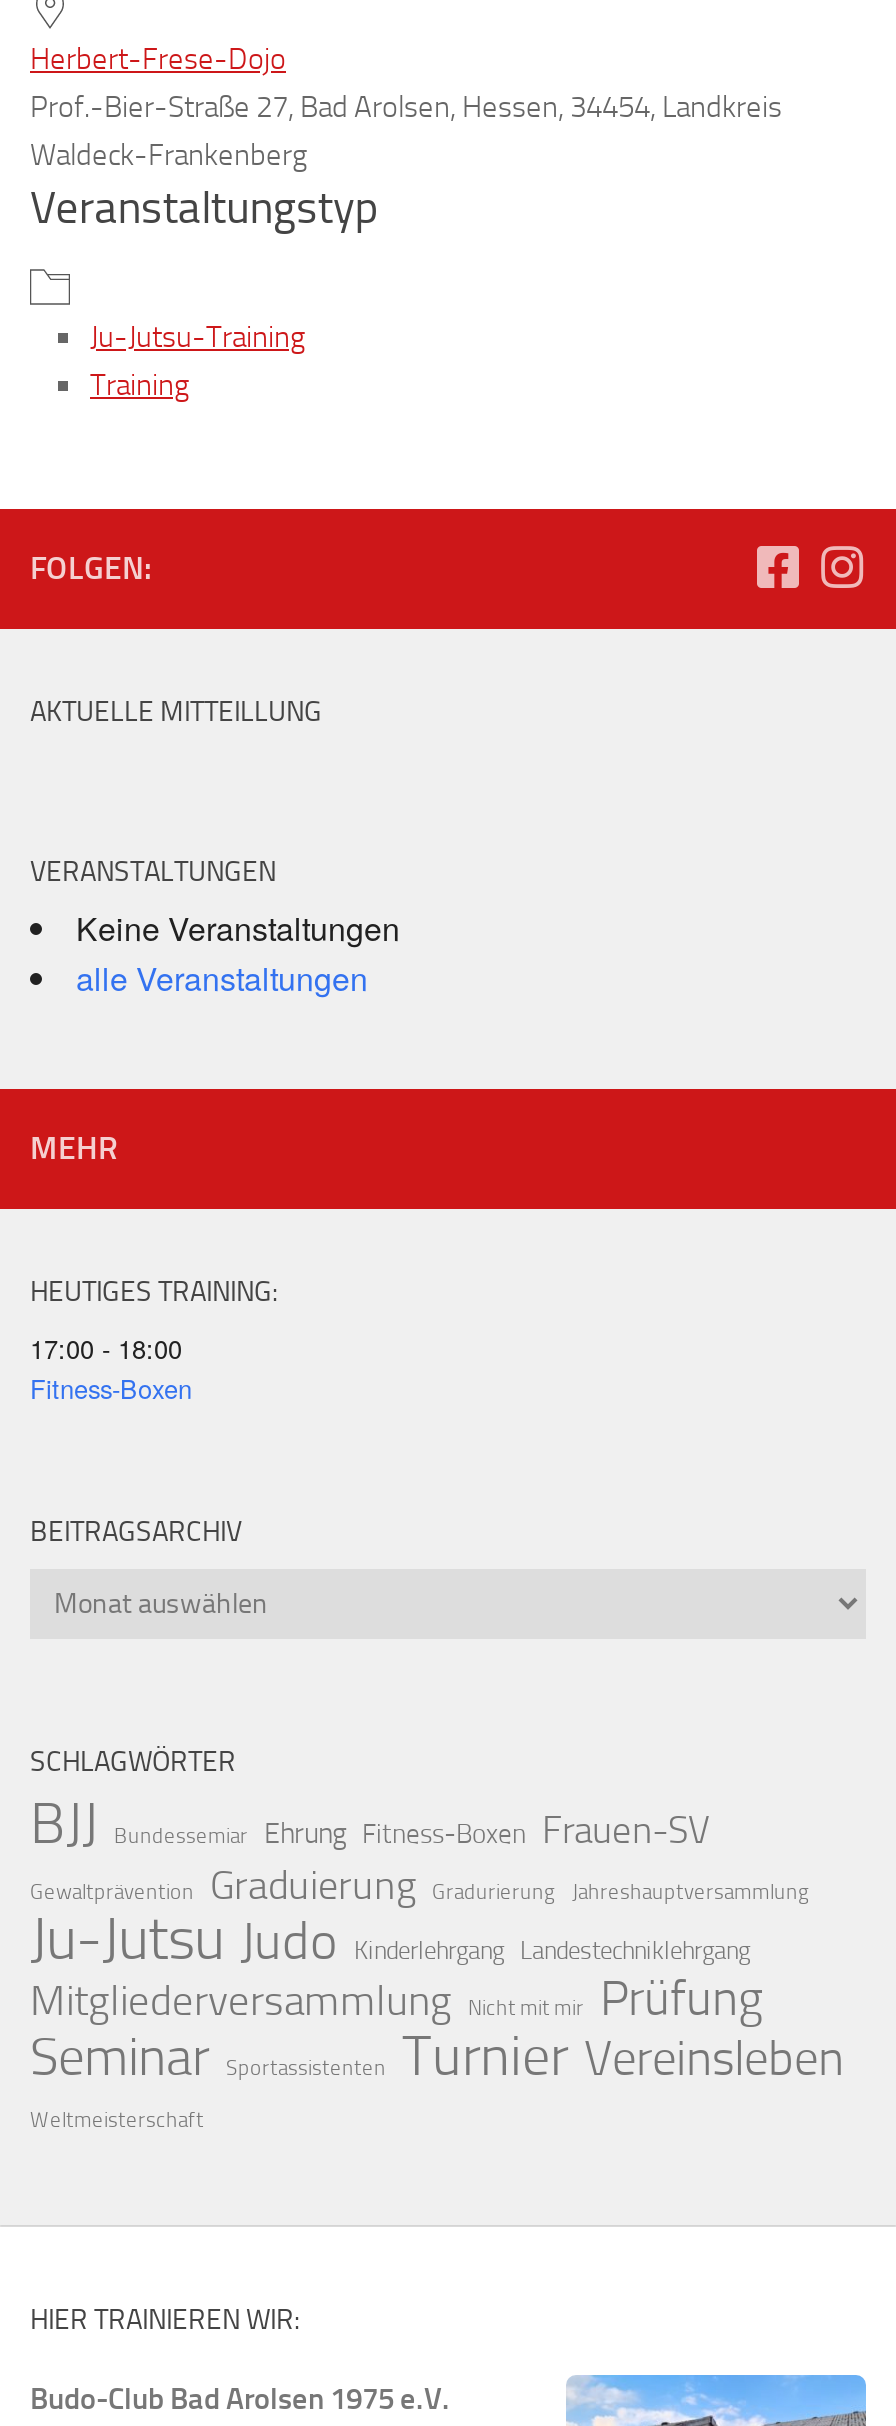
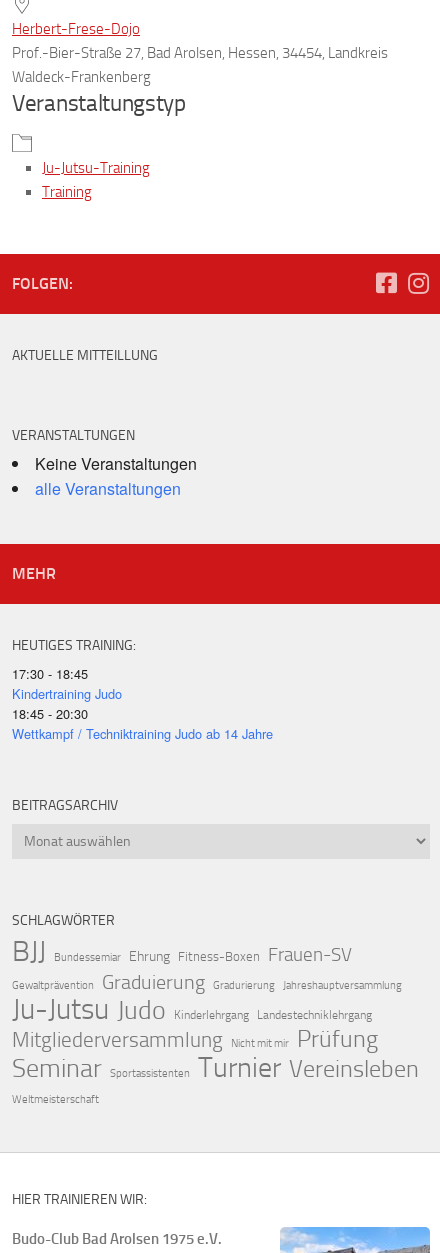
- 17:00 - 18:00
- Fitness-Boxen
+ 17:30 - 18:45
+ Kindertraining Judo
+ 18:45 - 20:30
+ Wettkampf / Techniktraining Judo ab 14 Jahre
